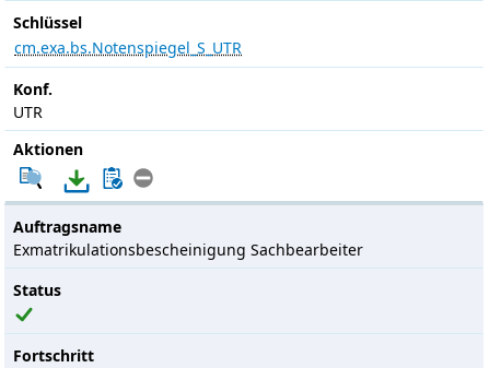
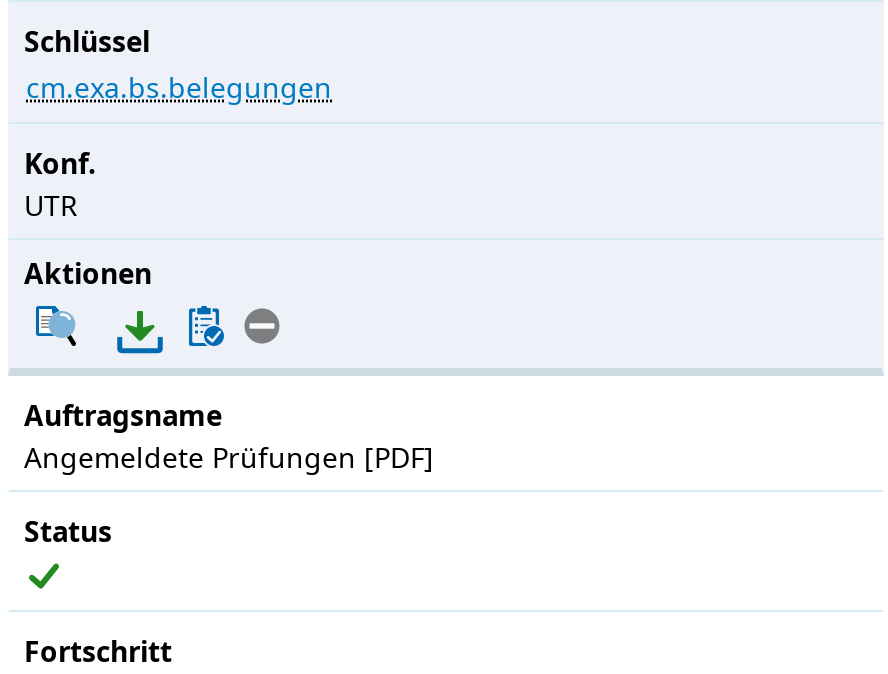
- cm.exa.bs.Notenspiegel_S_UTR
+ cm.exa.bs.belegungen

- Exmatrikulationsbescheinigung Sachbearbeiter
+ Angemeldete Prüfungen [PDF]
